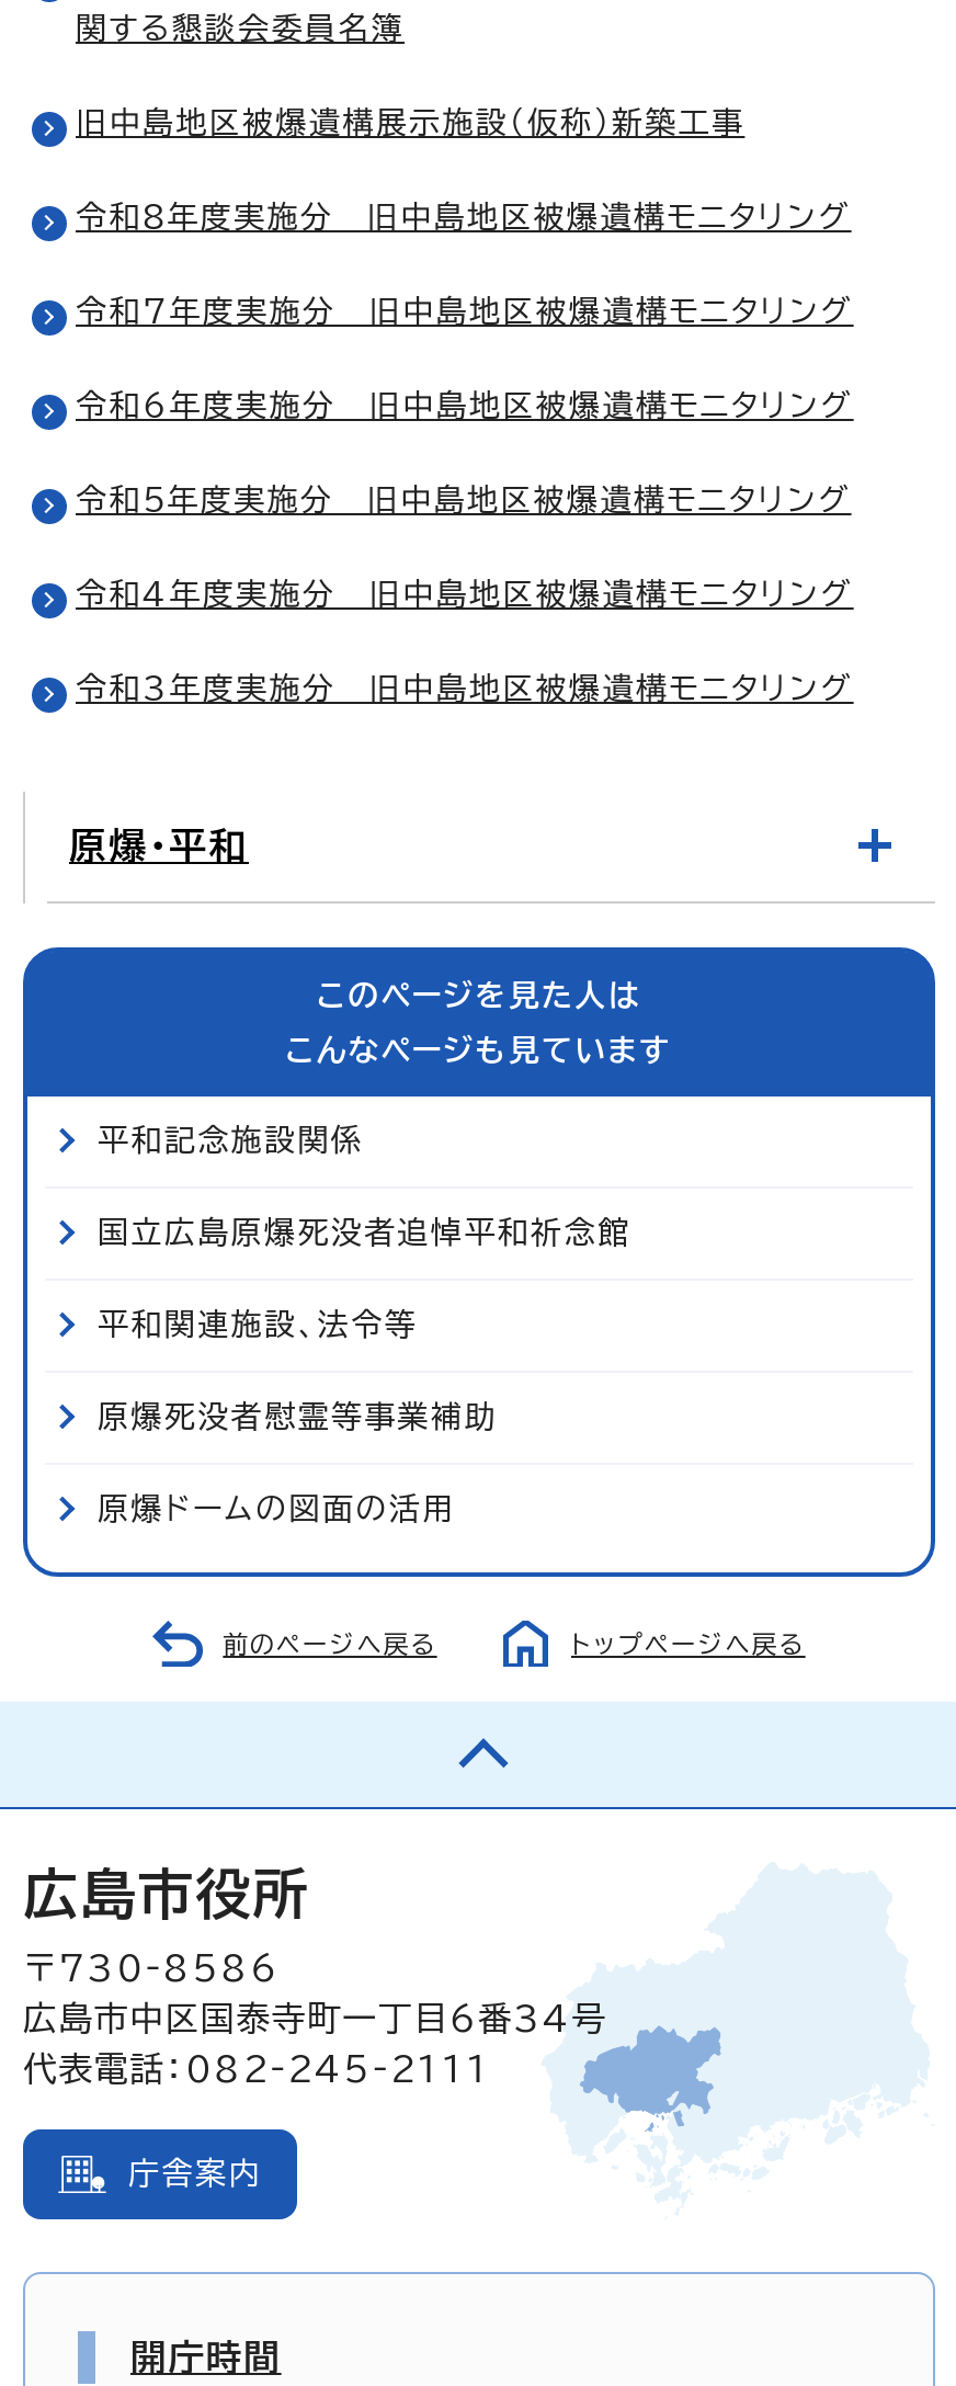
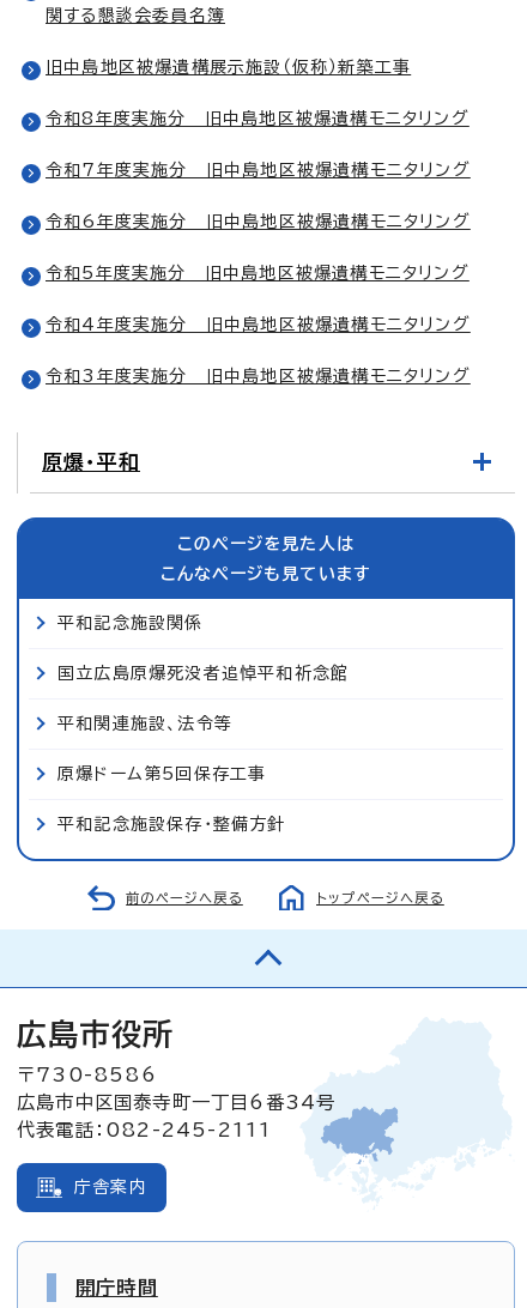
- 原爆死没者慰霊等事業補助
+ 原爆ドーム第5回保存工事

- 原爆ドームの図面の活用
+ 平和記念施設保存・整備方針
